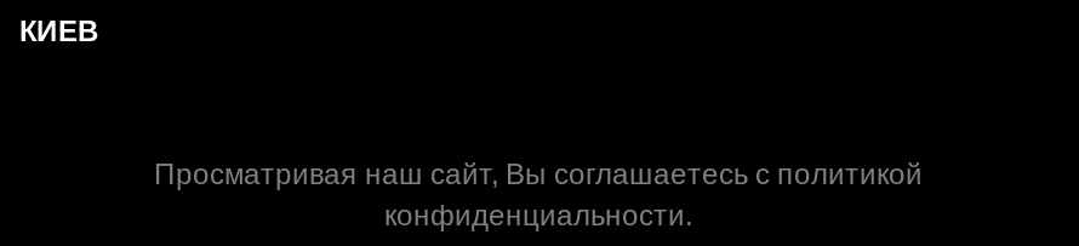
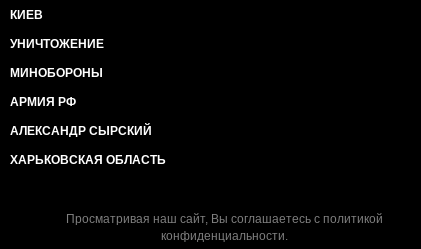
+ УНИЧТОЖЕНИЕ
+ МИНОБОРОНЫ
+ АРМИЯ РФ
+ АЛЕКСАНДР СЫРСКИЙ
+ ХАРЬКОВСКАЯ ОБЛАСТЬ
